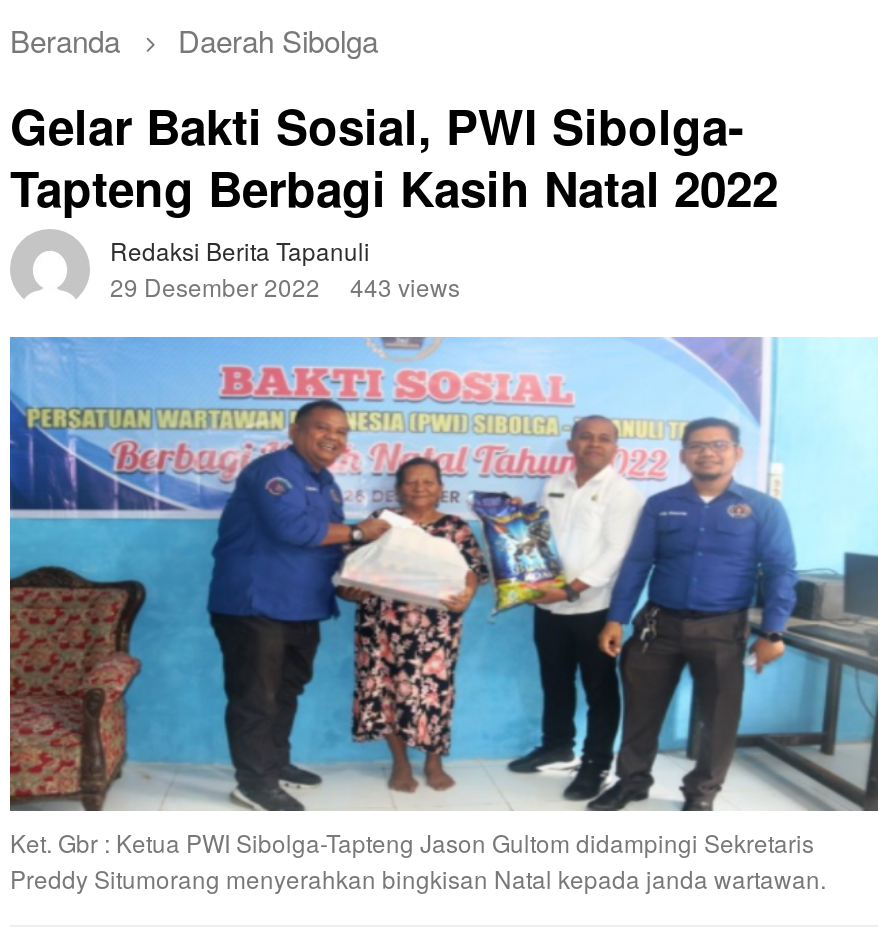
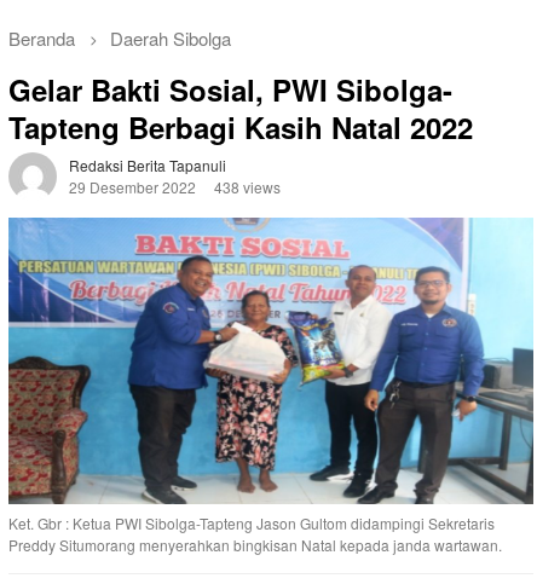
- 29 Desember 2022 443 views
+ 29 Desember 2022 438 views
